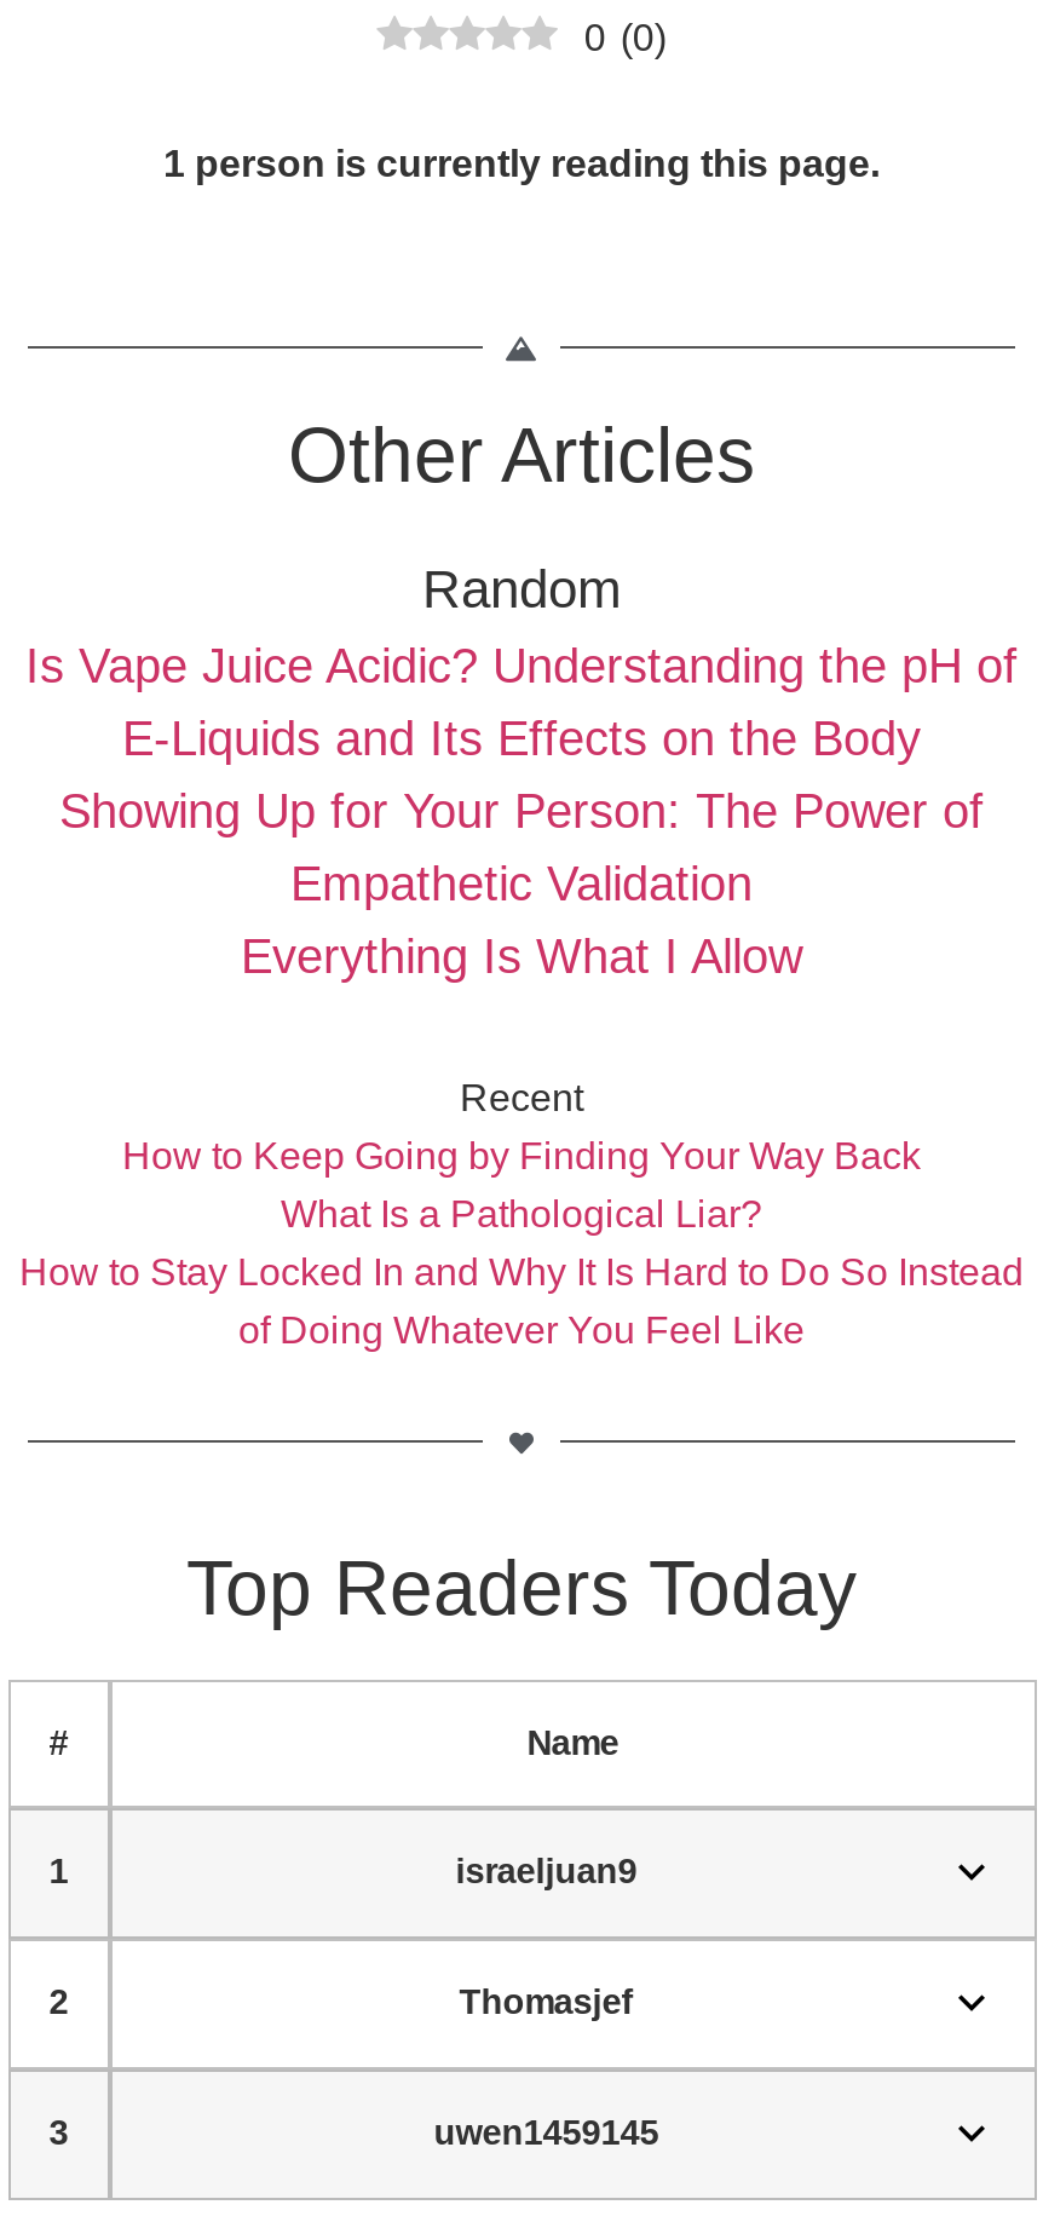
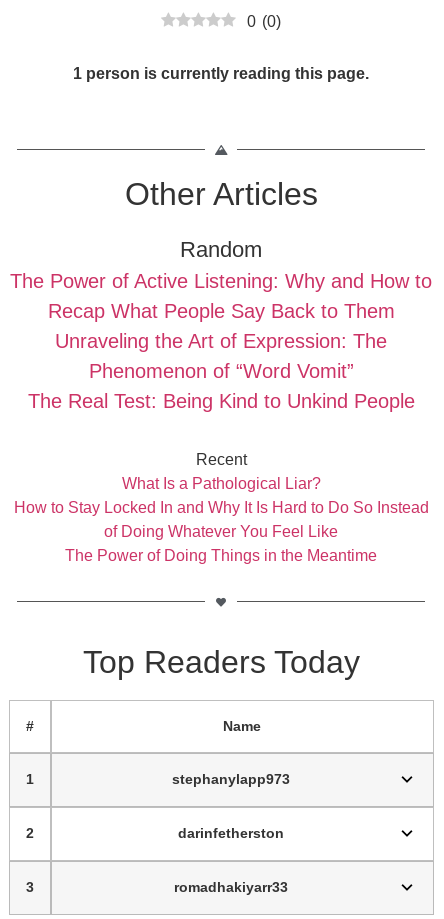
- Is Vape Juice Acidic? Understanding the pH of
- E-Liquids and Its Effects on the Body
- Showing Up for Your Person: The Power of
- Empathetic Validation
- Everything Is What I Allow
+ The Power of Active Listening: Why and How to
+ Recap What People Say Back to Them
+ Unraveling the Art of Expression: The
+ Phenomenon of “Word Vomit”
+ The Real Test: Being Kind to Unkind People

- How to Keep Going by Finding Your Way Back

moved up: What Is a Pathological Liar? | How to Stay Locked In and Why It Is Hard to Do So Instead | of Doing Whatever You Feel Like

+ The Power of Doing Things in the Meantime

- israeljuan9
+ stephanylapp973

- Thomasjef
+ darinfetherston

- uwen1459145
+ romadhakiyarr33
